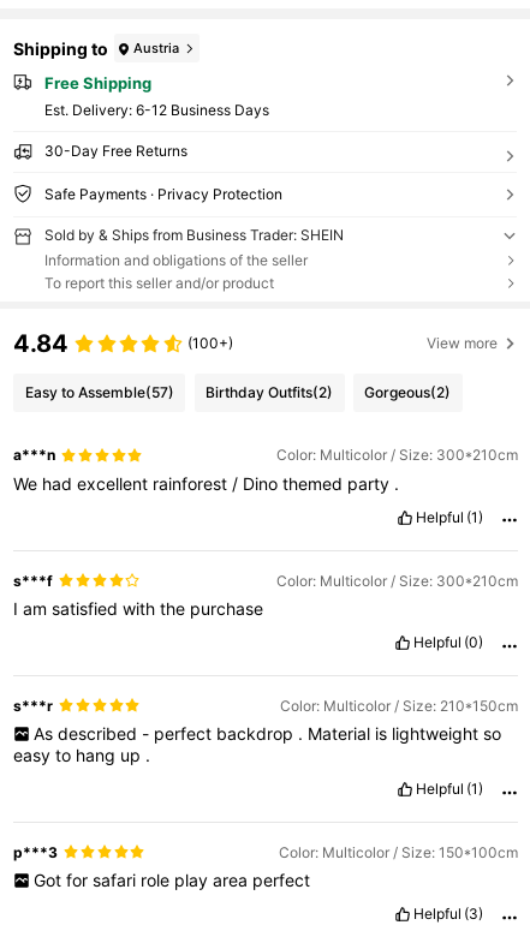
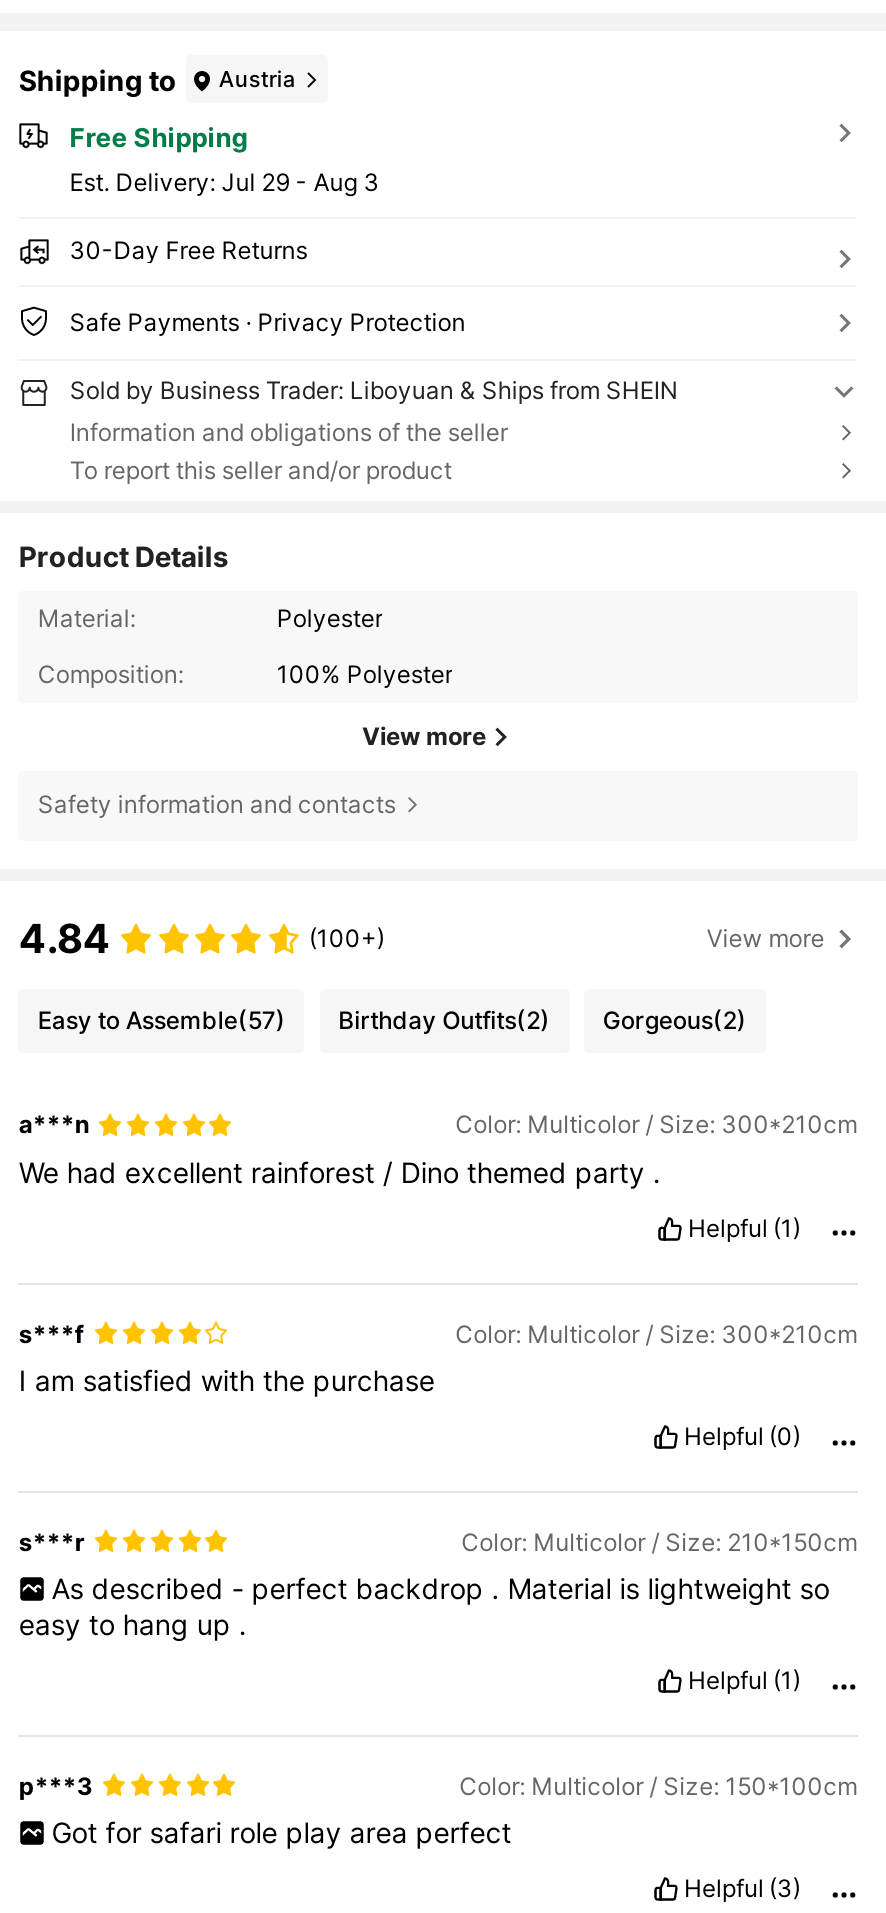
- Est. Delivery: 6-12 Business Days
+ Est. Delivery: Jul 29 - Aug 3

- Sold by & Ships from Business Trader: SHEIN
+ Sold by Business Trader: Liboyuan & Ships from SHEIN

+ Product Details
+ Material:
+ Polyester
+ Composition:
+ 100% Polyester
+ View more
+ Safety information and contacts
